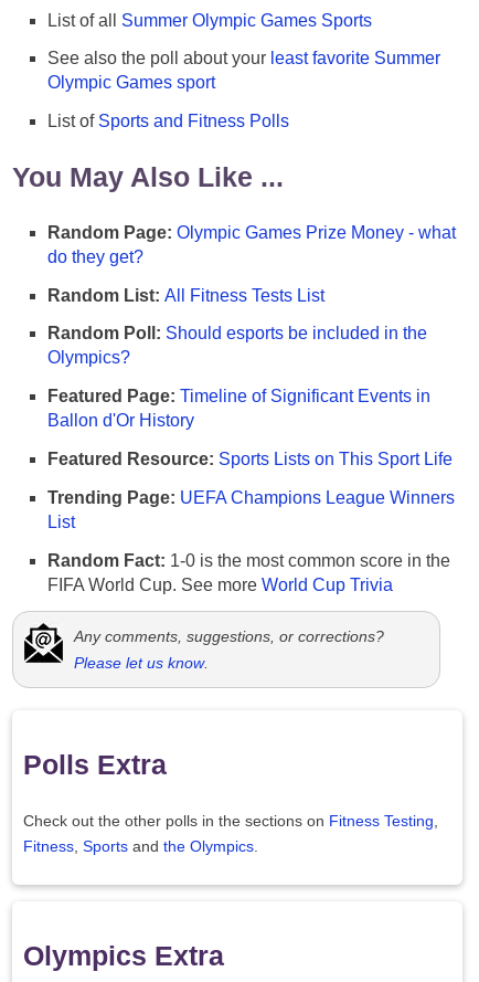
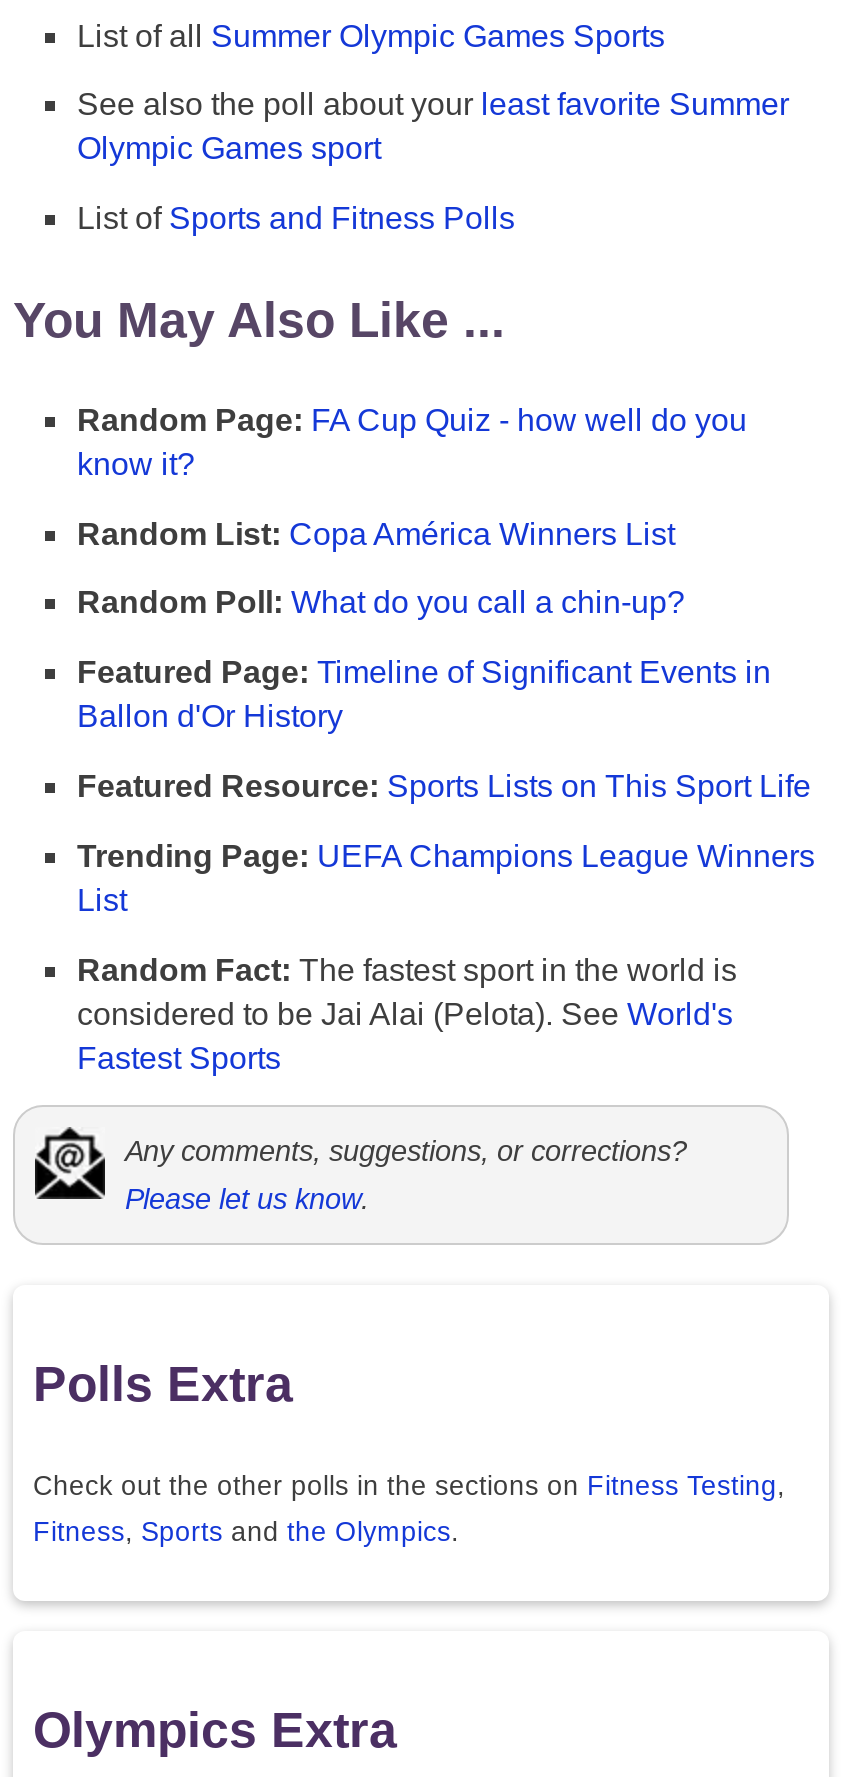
- Random Page: Olympic Games Prize Money - what
- do they get?
+ Random Page: FA Cup Quiz - how well do you
+ know it?

- Random List: All Fitness Tests List
+ Random List: Copa América Winners List

- Random Poll: Should esports be included in the
- Olympics?
+ Random Poll: What do you call a chin-up?

moved up: Featured Page: Timeline of Significant Events in | Ballon d'Or History | Featured Resource: Sports Lists on This Sport Life | Trending Page: UEFA Champions League Winners | List

- Random Fact: 1-0 is the most common score in the
- FIFA World Cup. See more World Cup Trivia
+ Random Fact: The fastest sport in the world is
+ considered to be Jai Alai (Pelota). See World's
+ Fastest Sports
